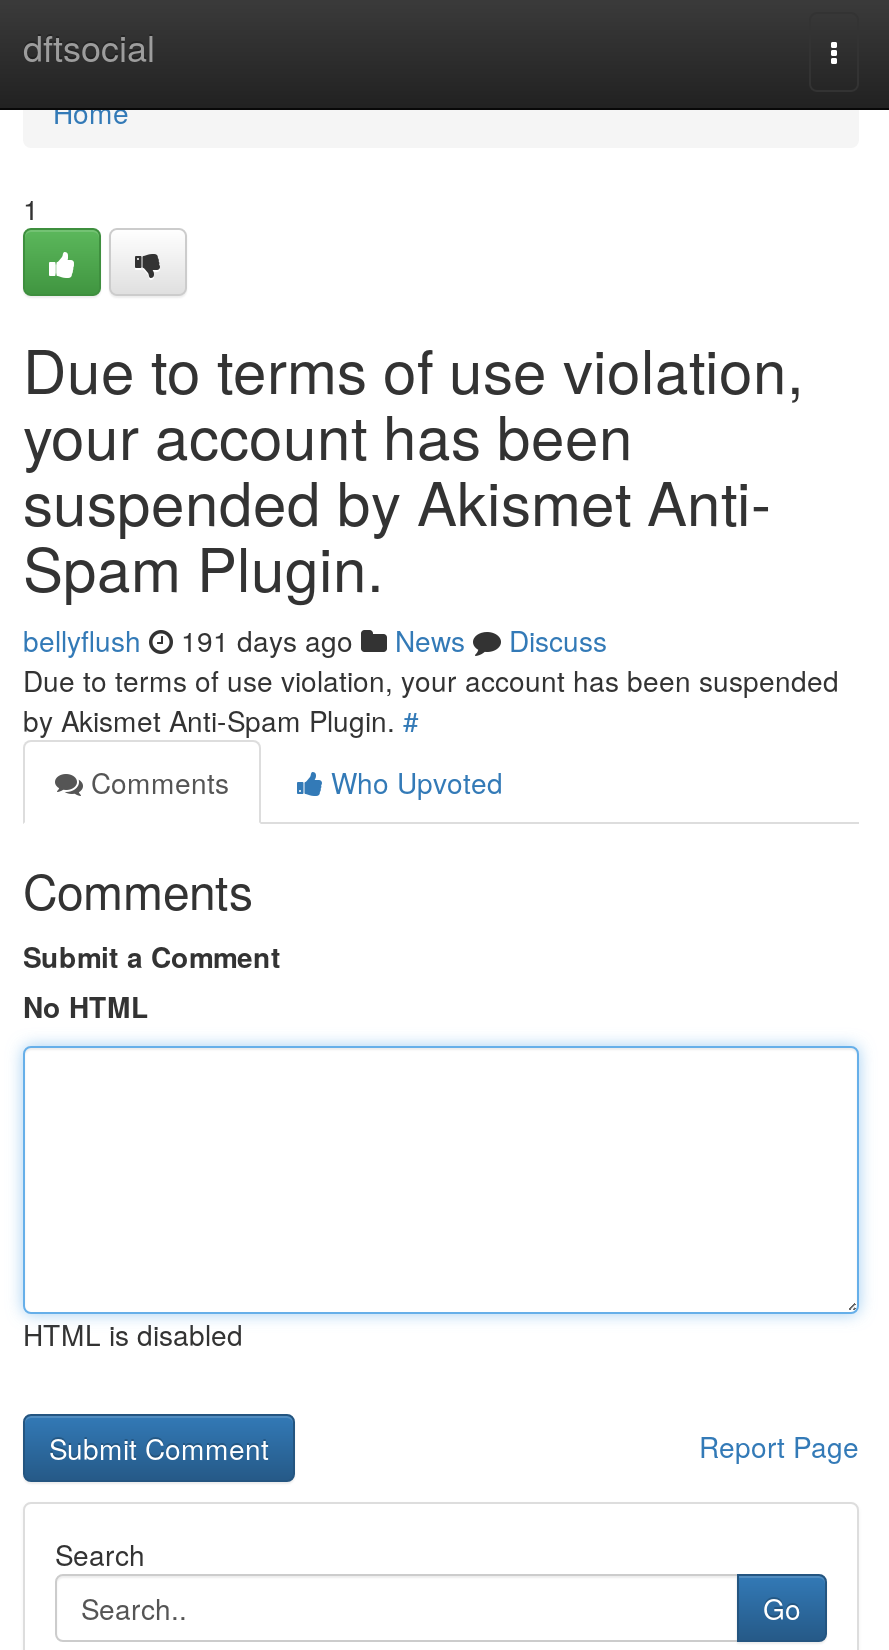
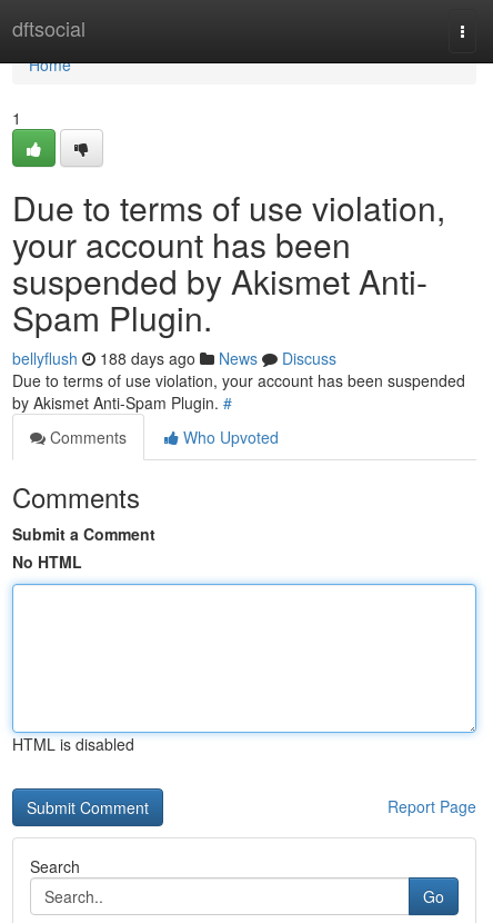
- bellyflush 191 days ago News Discuss
+ bellyflush 188 days ago News Discuss
